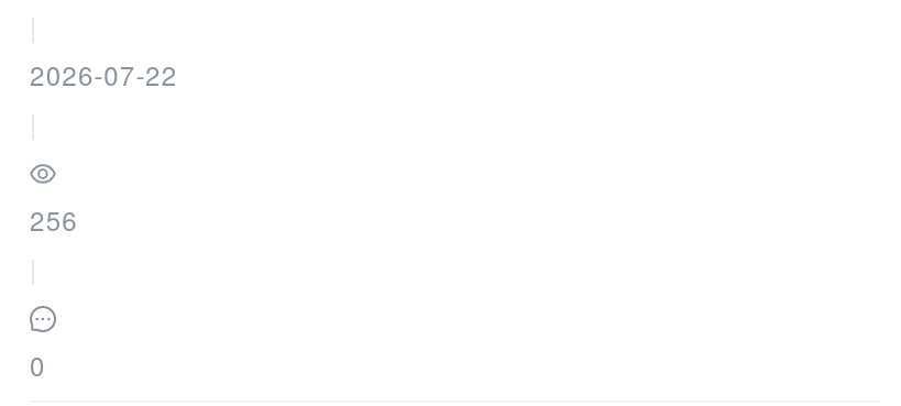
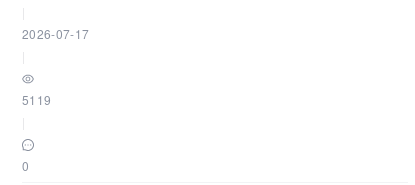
- 2026-07-22
+ 2026-07-17

- 256
+ 5119
